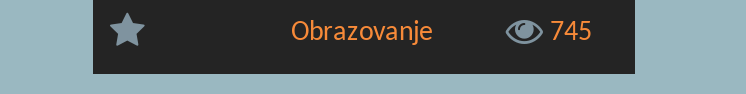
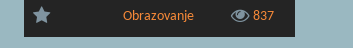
- 745
+ 837
